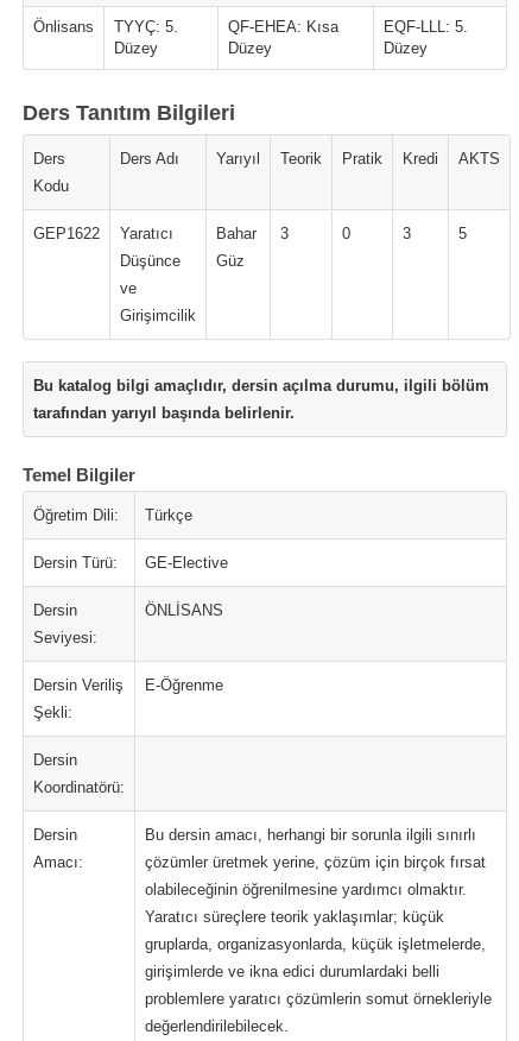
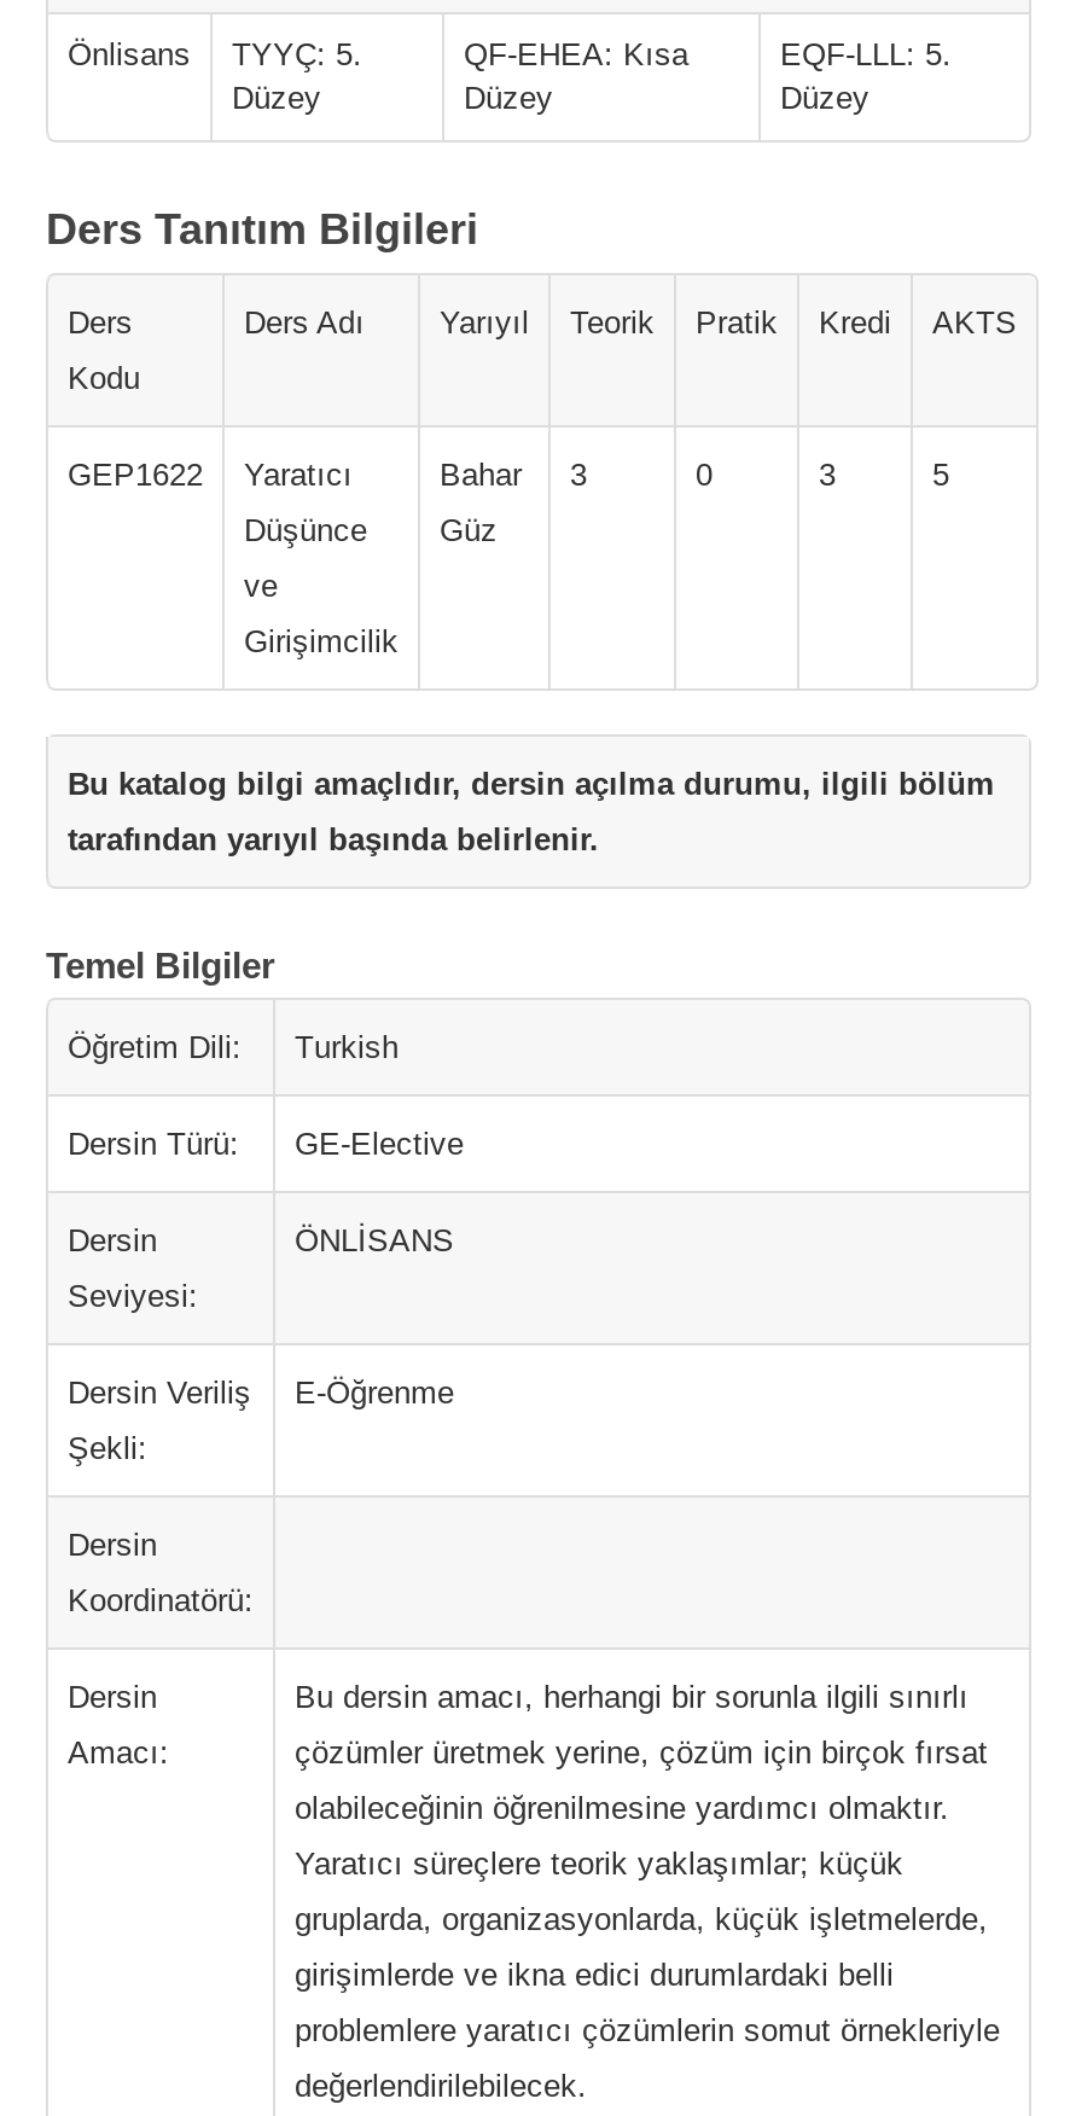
- Türkçe
+ Turkish
